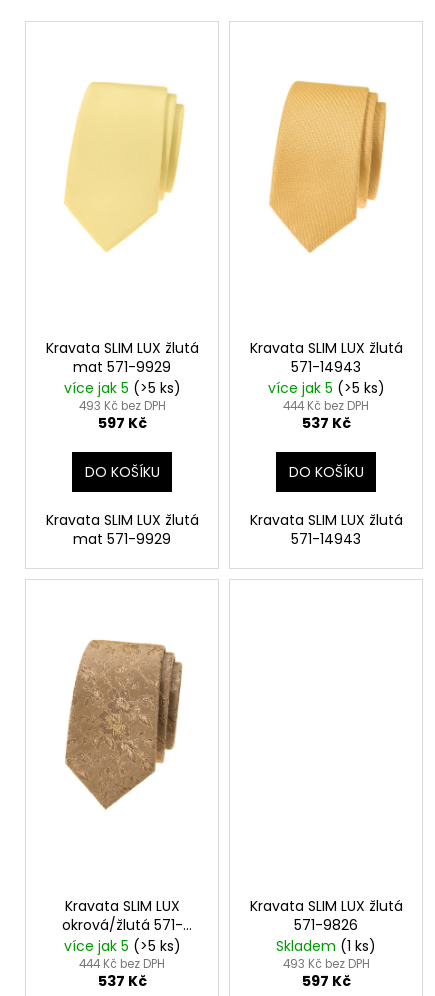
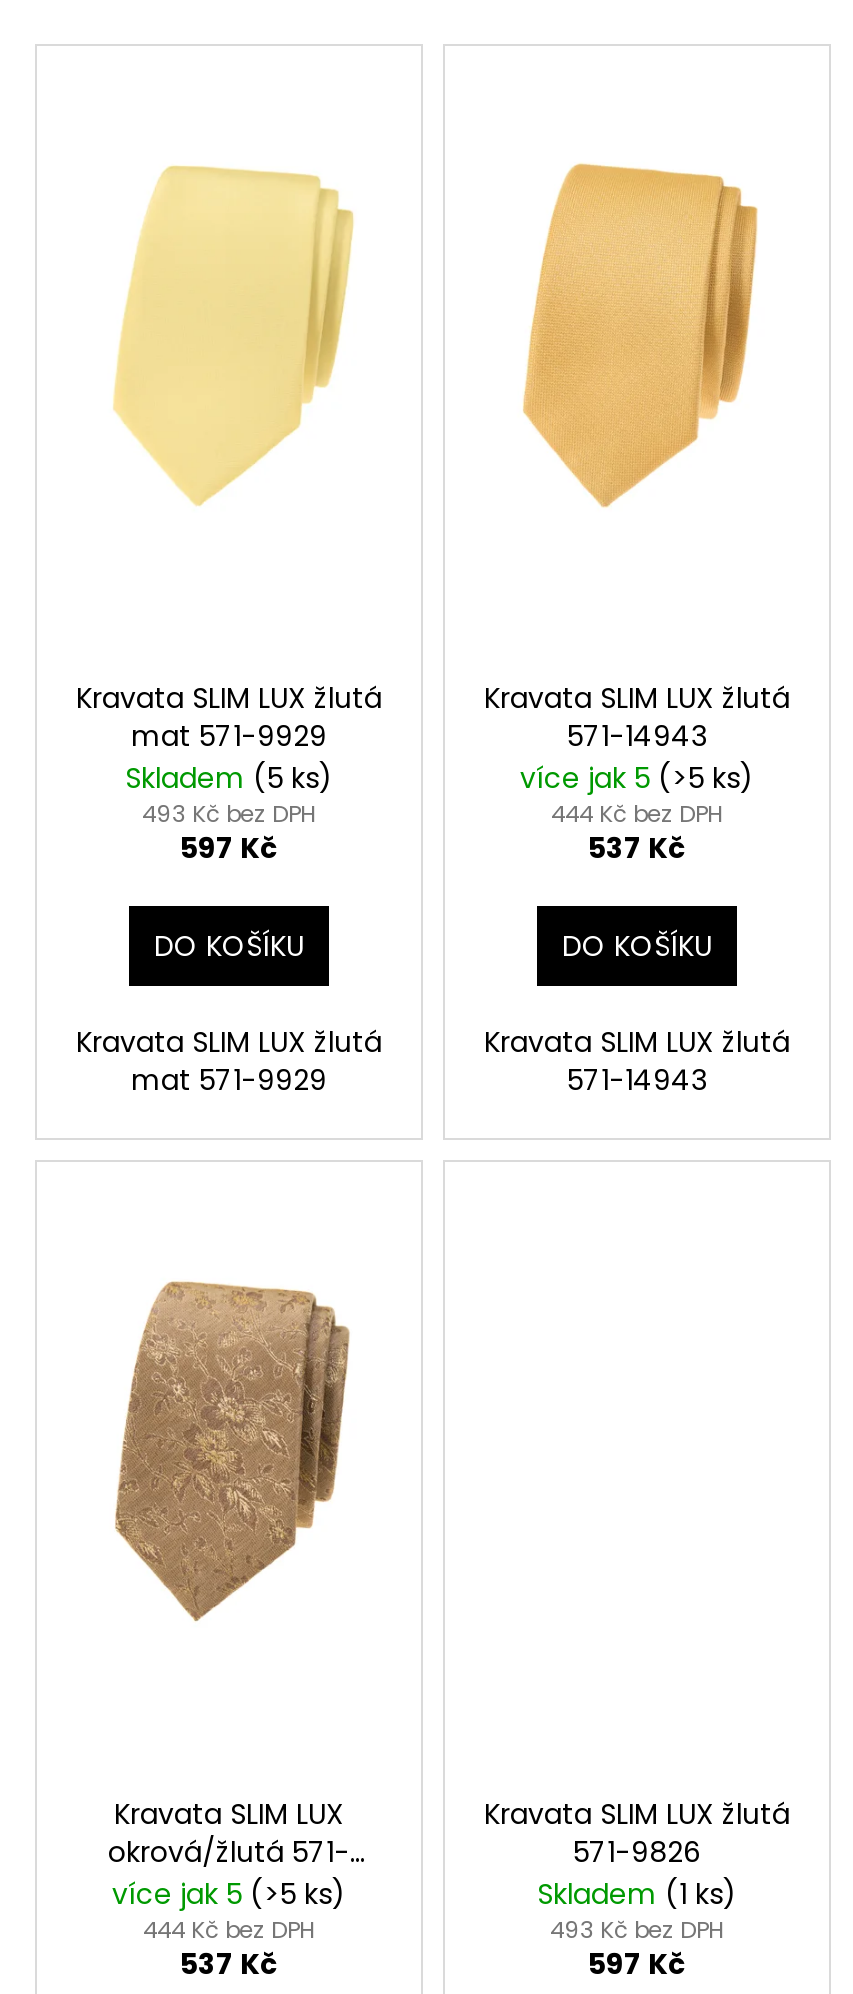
- více jak 5 (>5 ks)
+ Skladem (5 ks)
